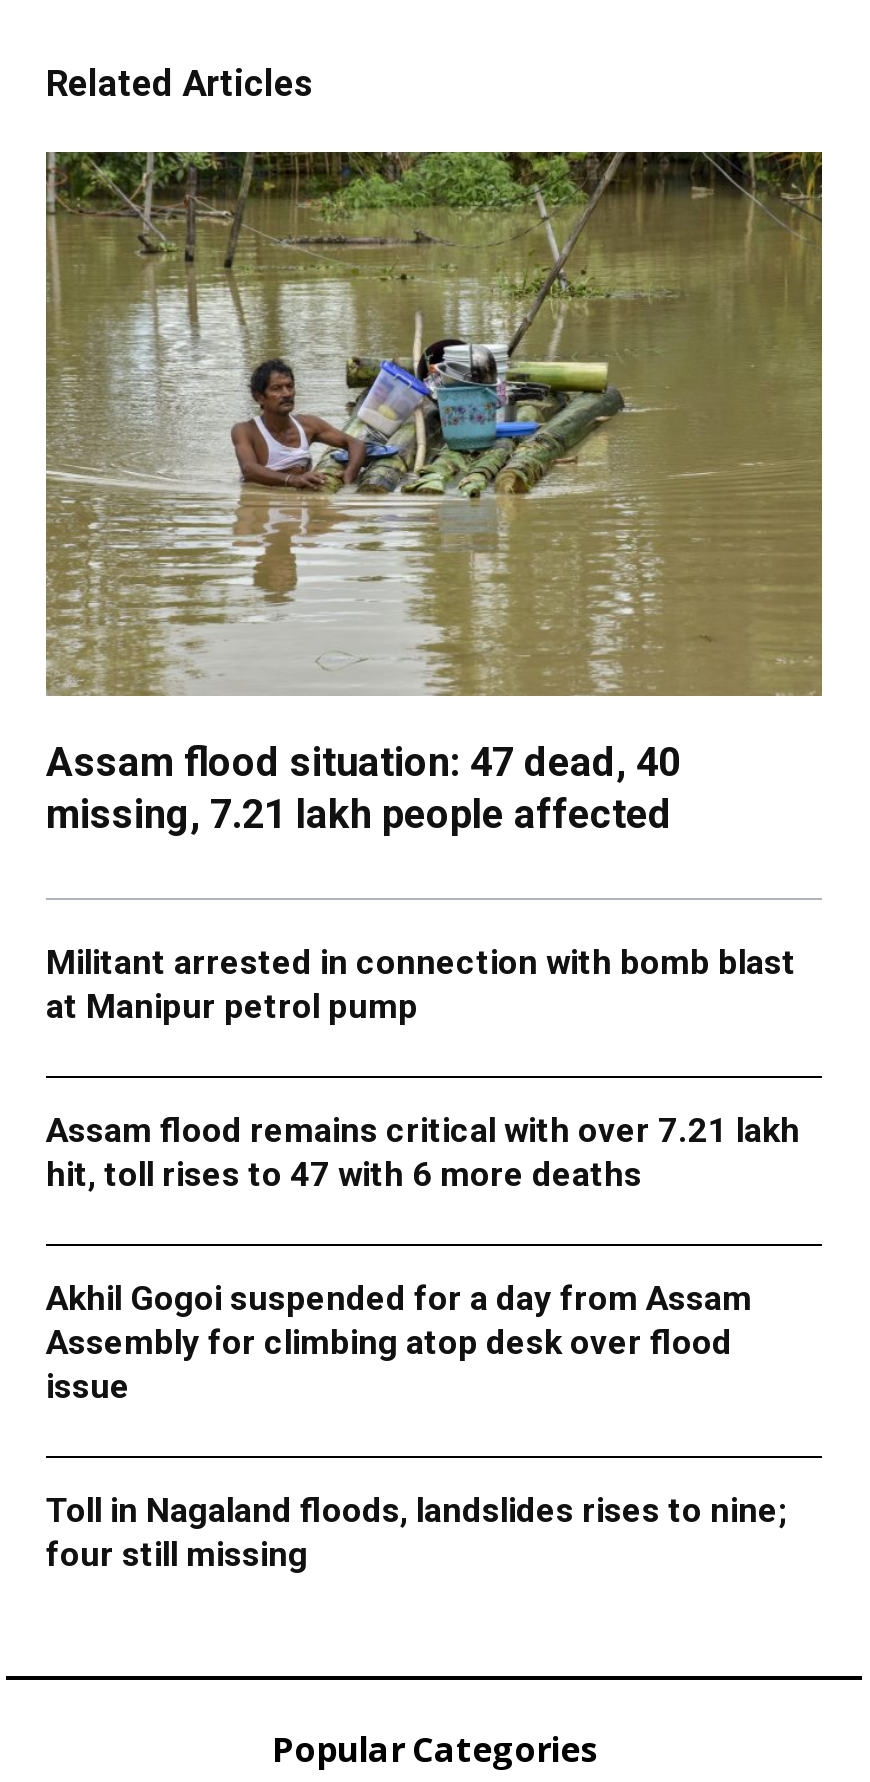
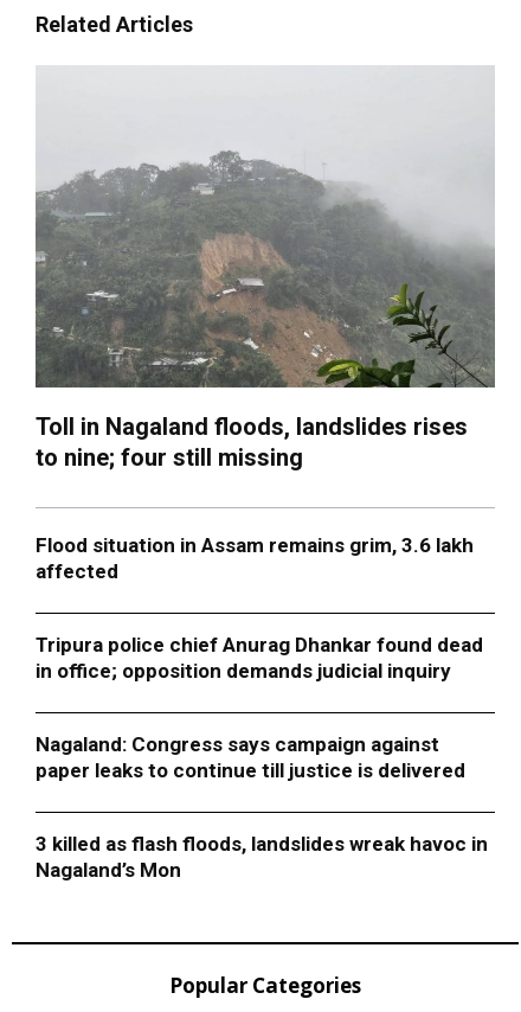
- [image]
- Assam flood situation: 47 dead, 40
- missing, 7.21 lakh people affected
+ [image]
+ Toll in Nagaland floods, landslides rises
+ to nine; four still missing

- Militant arrested in connection with bomb blast
- at Manipur petrol pump
+ Flood situation in Assam remains grim, 3.6 lakh
+ affected

- Assam flood remains critical with over 7.21 lakh
- hit, toll rises to 47 with 6 more deaths
+ Tripura police chief Anurag Dhankar found dead
+ in office; opposition demands judicial inquiry

- Akhil Gogoi suspended for a day from Assam
- Assembly for climbing atop desk over flood
- issue
+ Nagaland: Congress says campaign against
+ paper leaks to continue till justice is delivered

- Toll in Nagaland floods, landslides rises to nine;
- four still missing
+ 3 killed as flash floods, landslides wreak havoc in
+ Nagaland’s Mon
